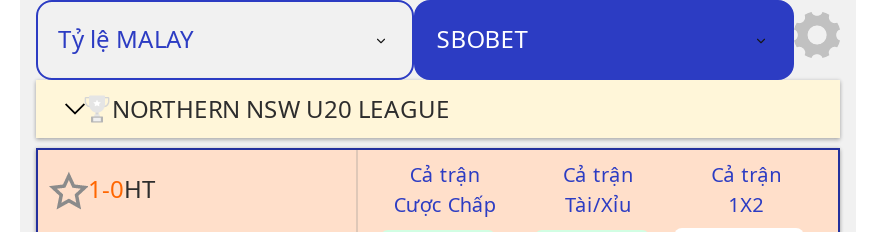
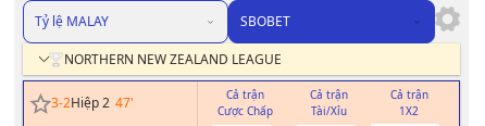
- NORTHERN NSW U20 LEAGUE
+ NORTHERN NEW ZEALAND LEAGUE

- 1 - 0HT
+ 3-2Hiệp 2 47'
